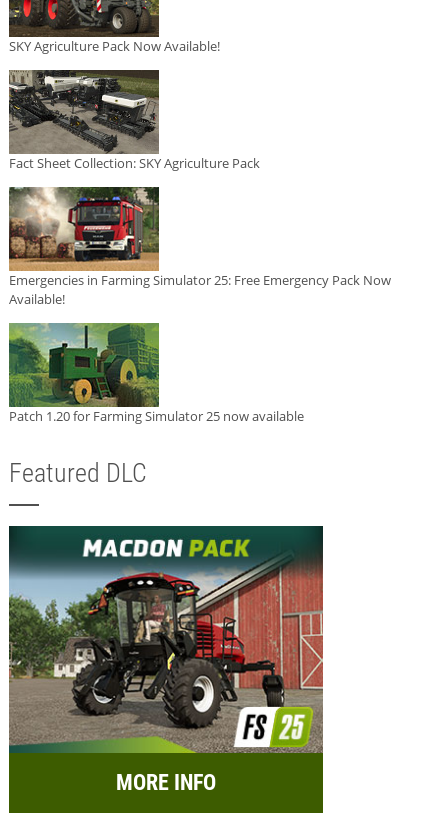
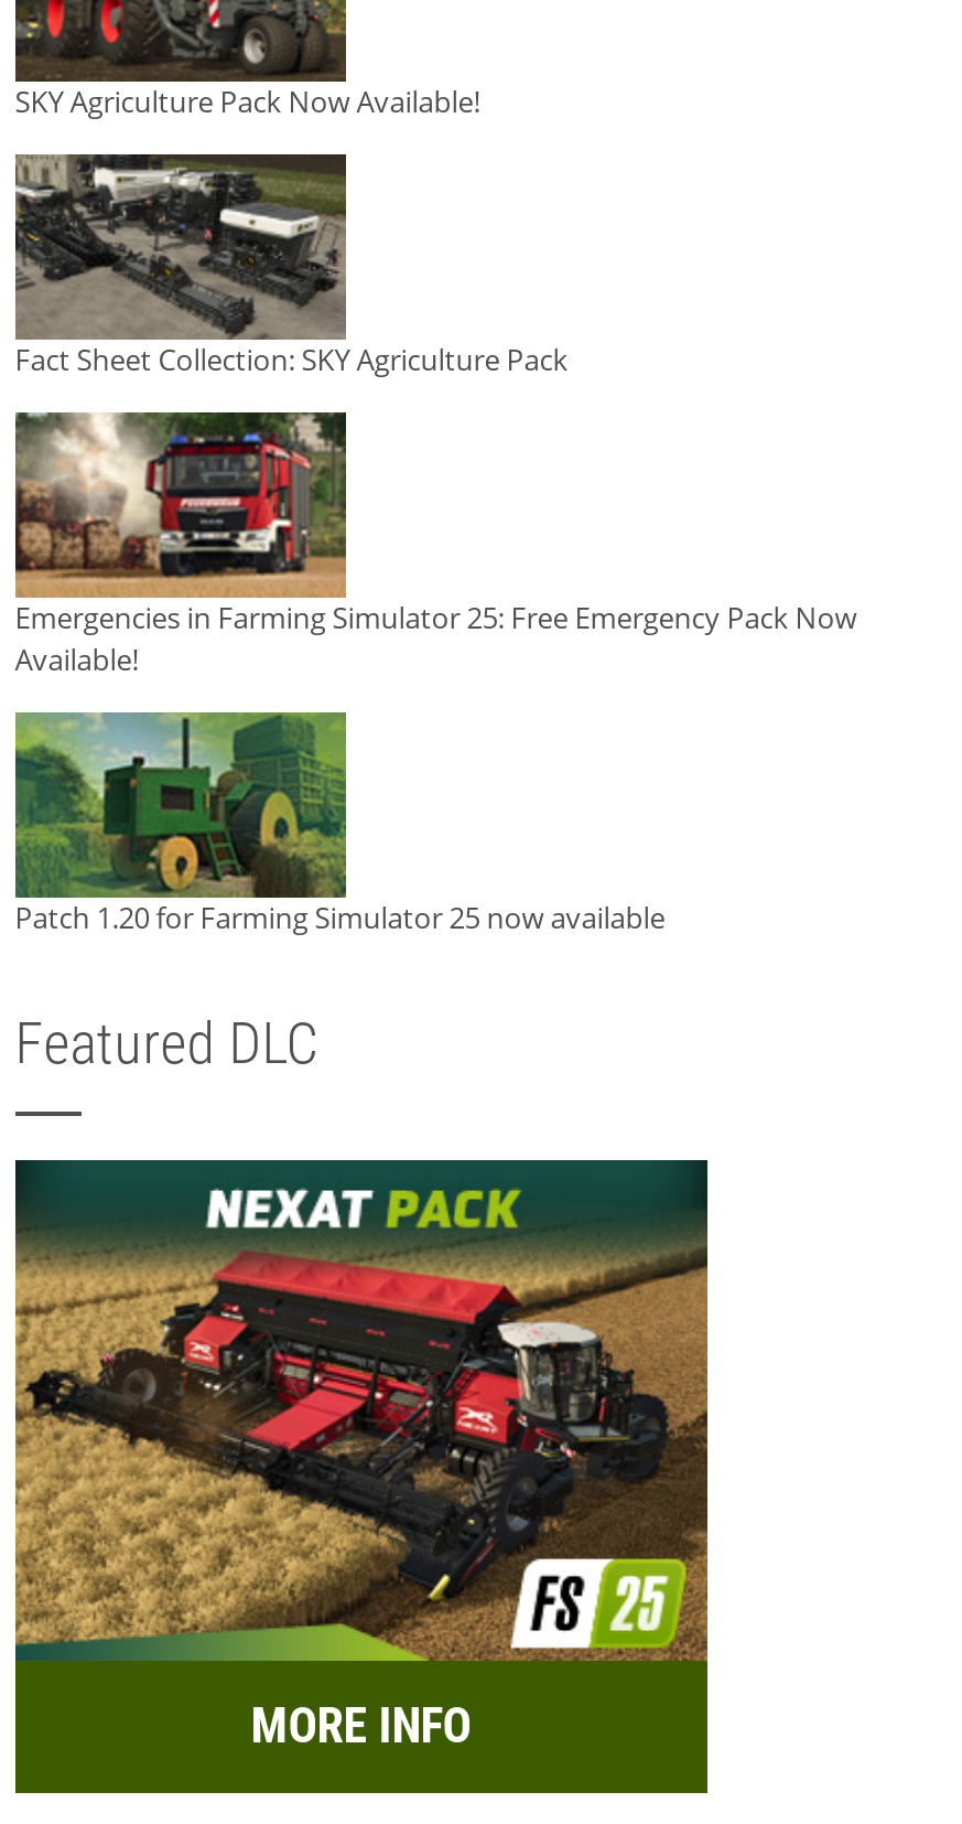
- [image]
+ [image]
